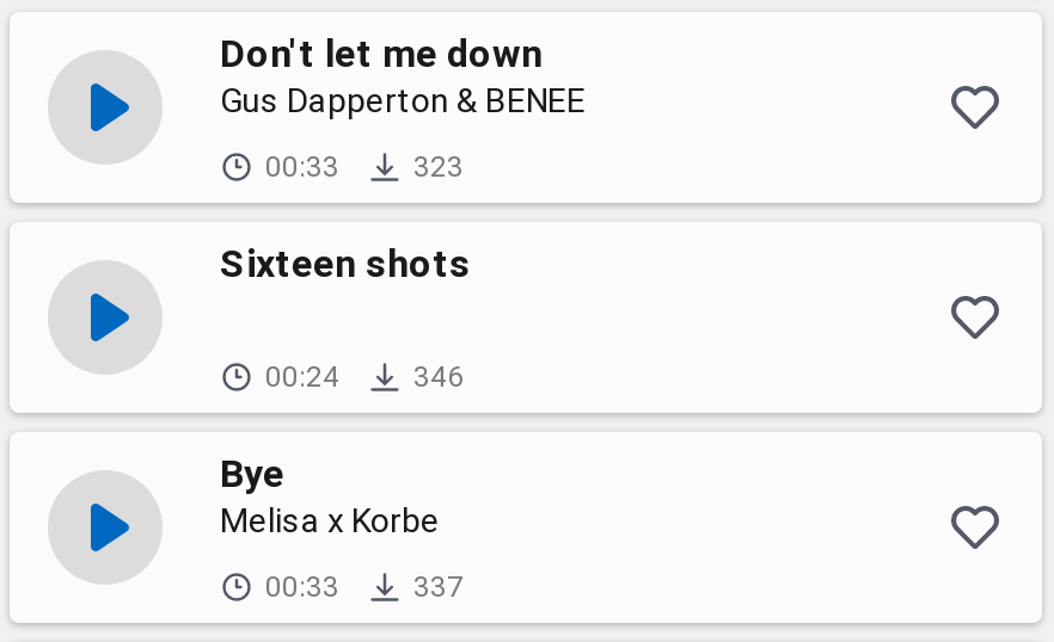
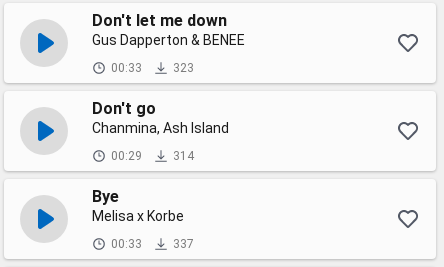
- Sixteen shots
+ Don't go
+ Chanmina, Ash Island

- 00:24
- 346
+ 00:29
+ 314
